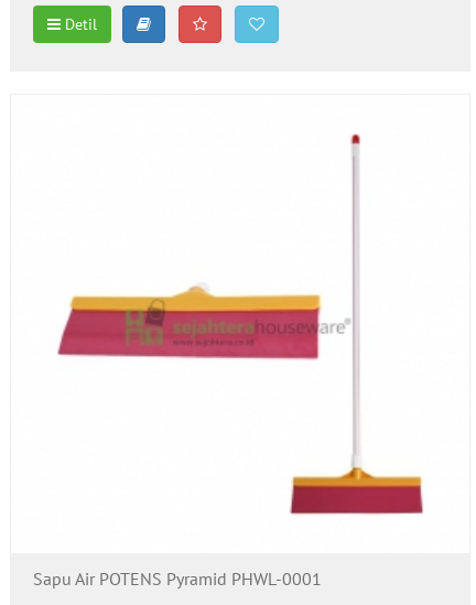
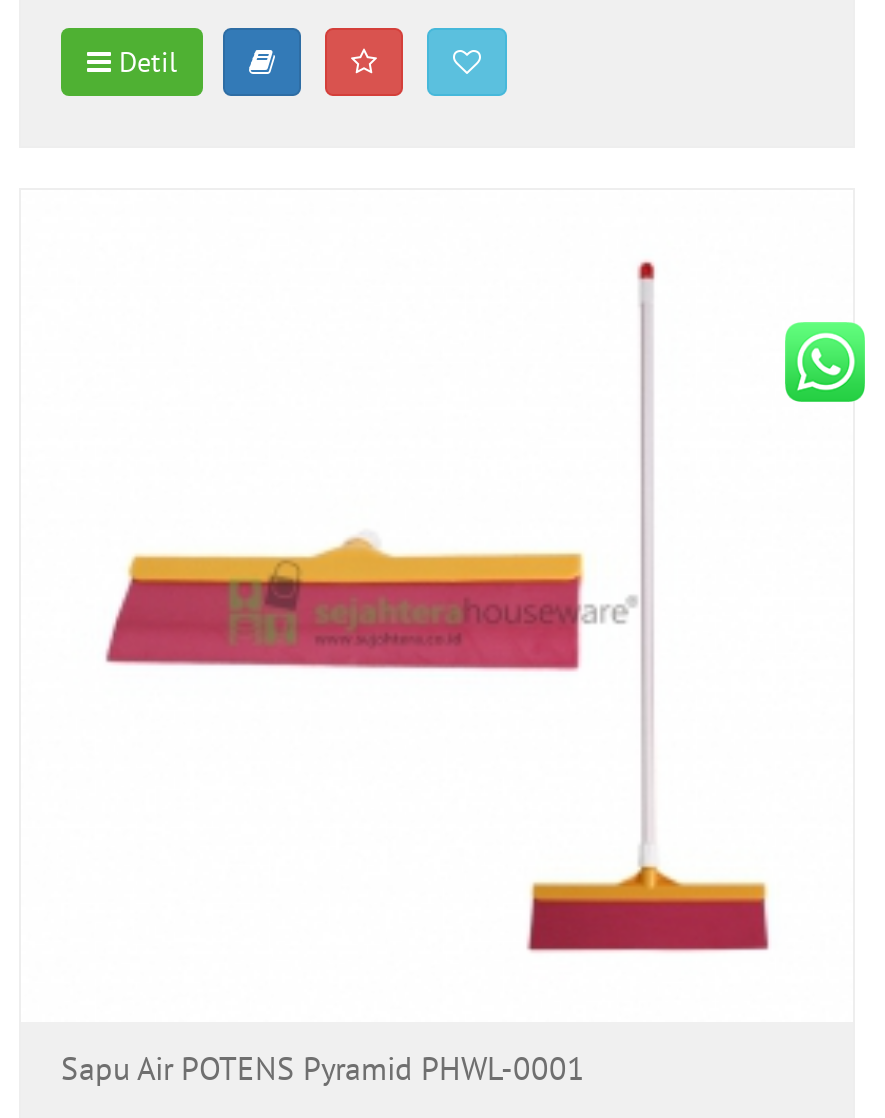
+ [image]
